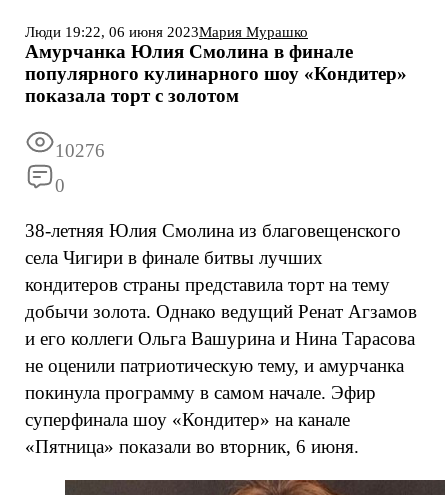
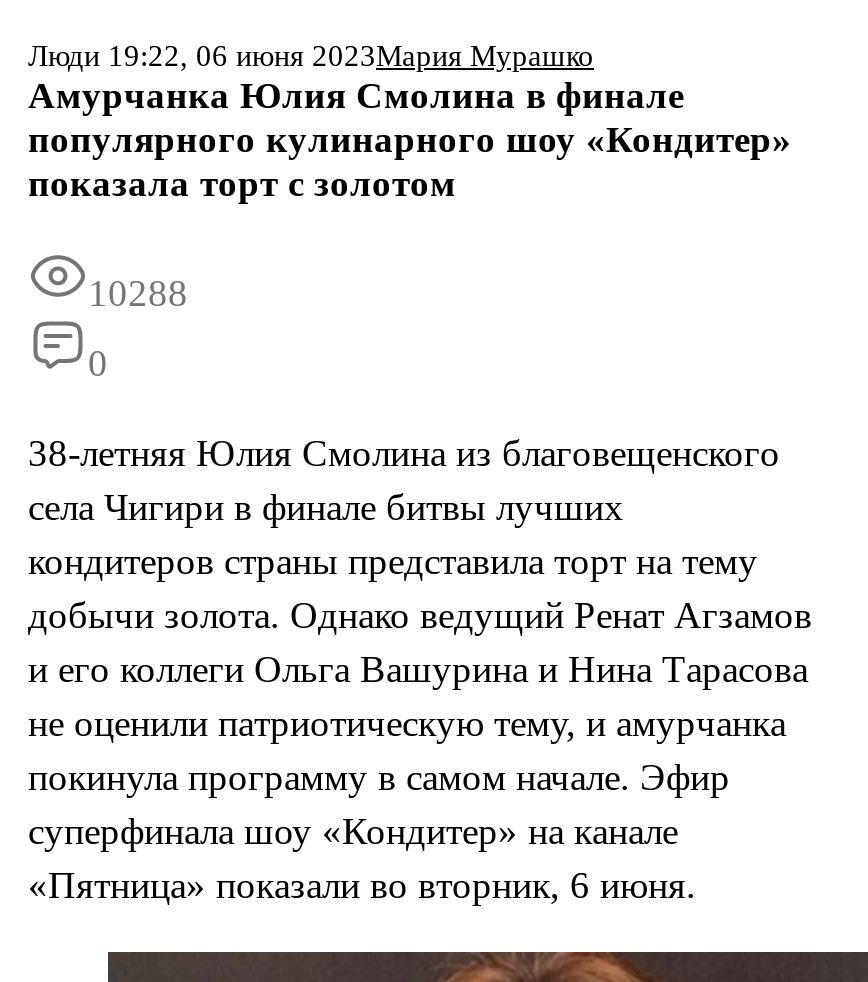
- 10276
+ 10288
